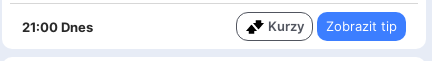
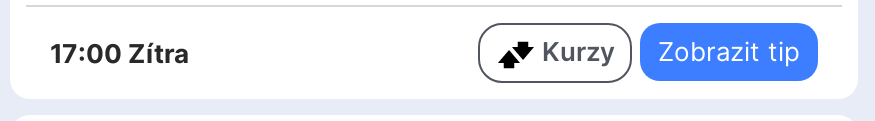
- 21:00 Dnes
+ 17:00 Zítra
